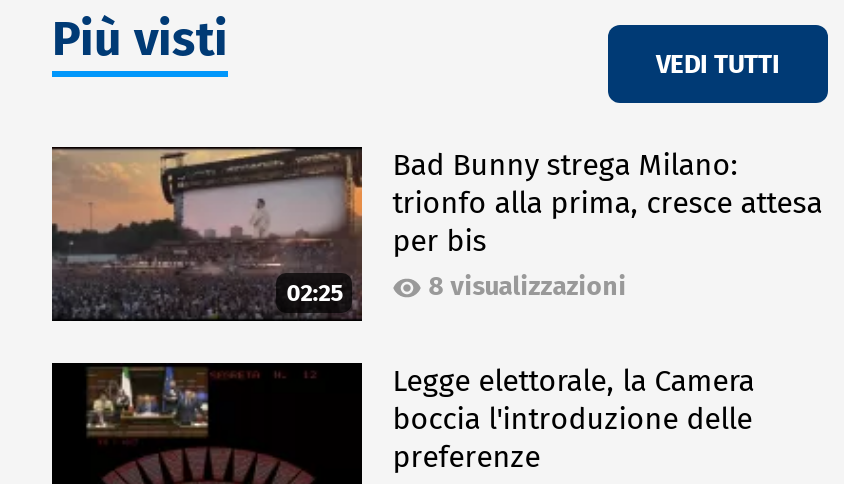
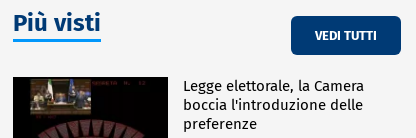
- [image]
- 02:25

- Bad Bunny strega Milano:
- trionfo alla prima, cresce attesa
- per bis
- 8 visualizzazioni
